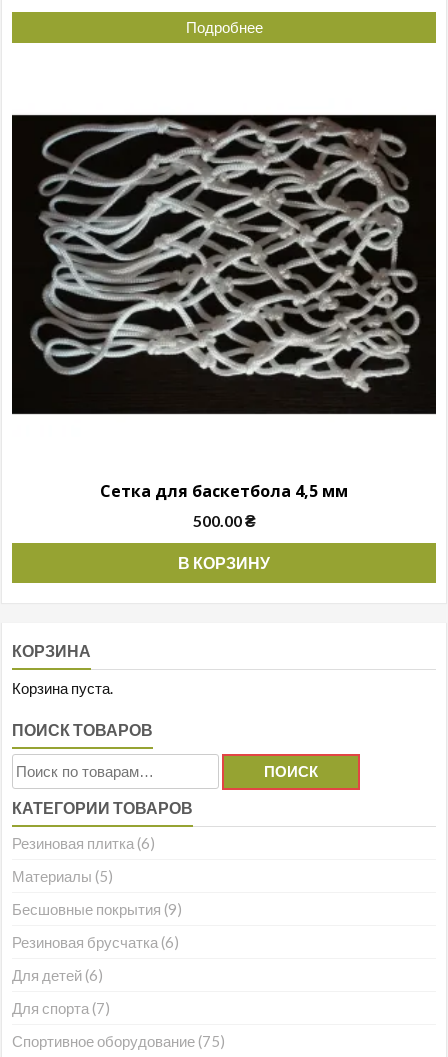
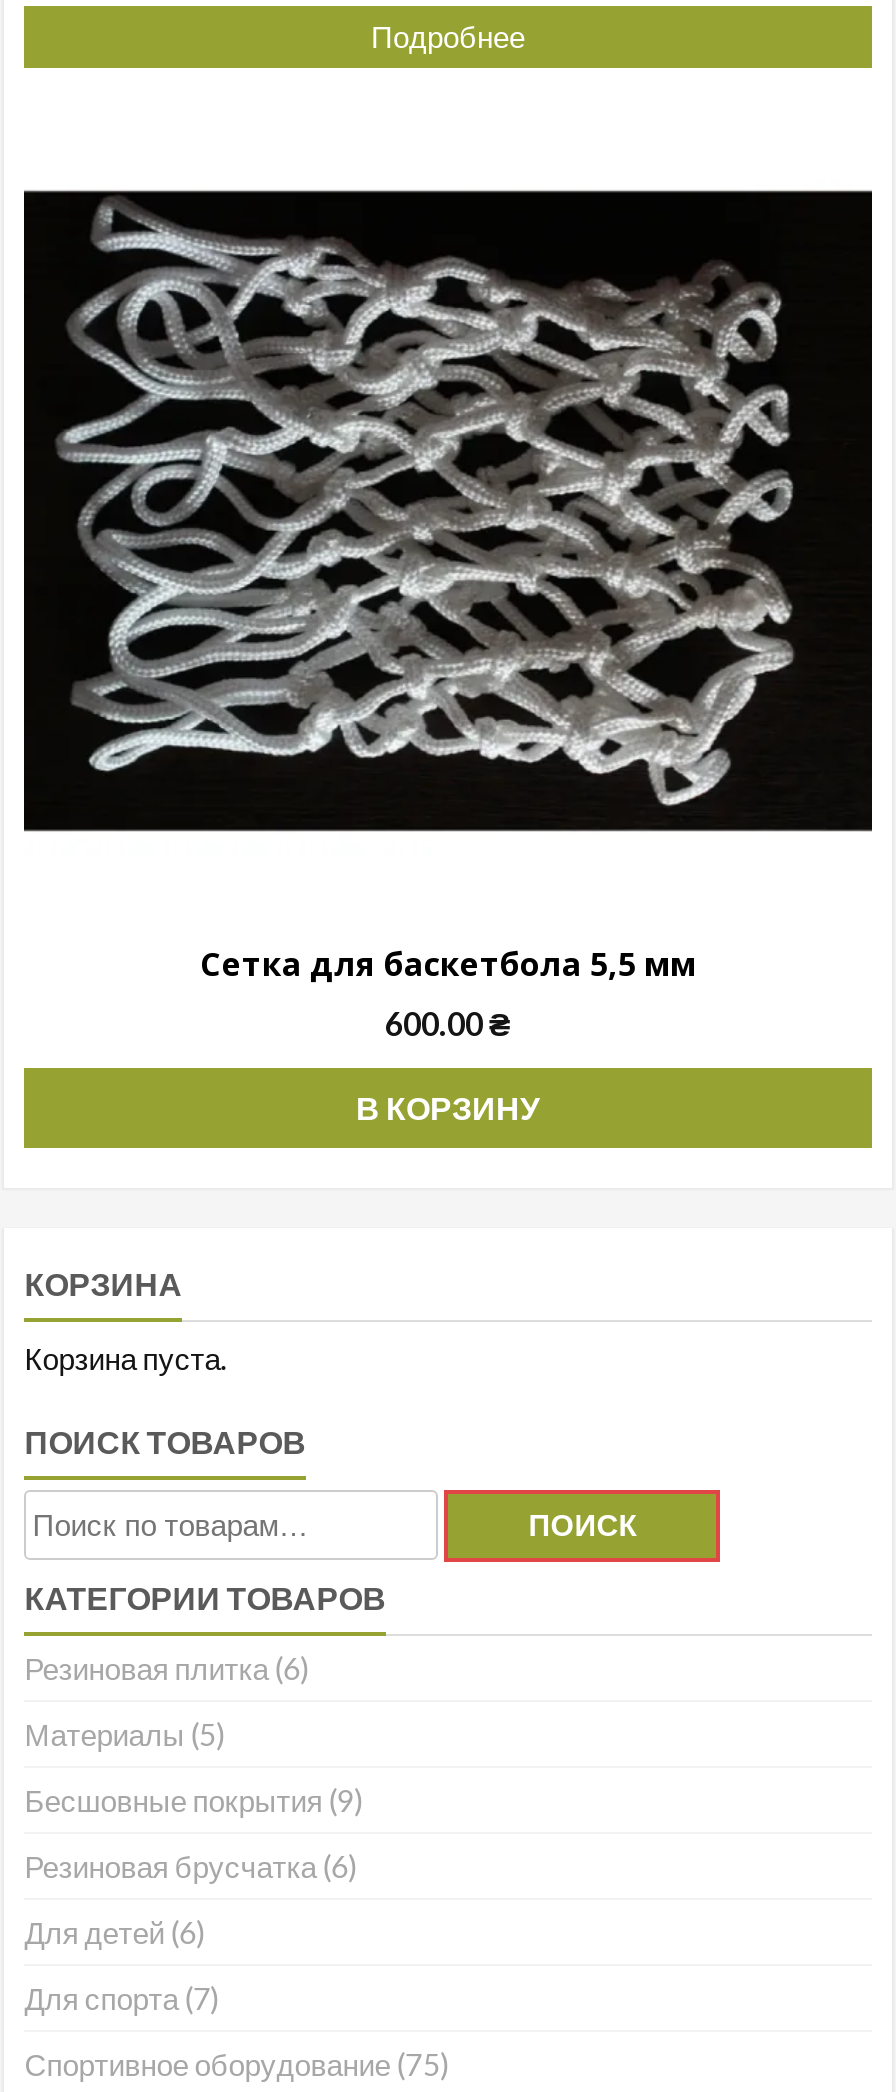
- [image]
+ [image]

- Сетка для баскетбола 4,5 мм
+ Сетка для баскетбола 5,5 мм

- 500.00₴
+ 600.00₴
